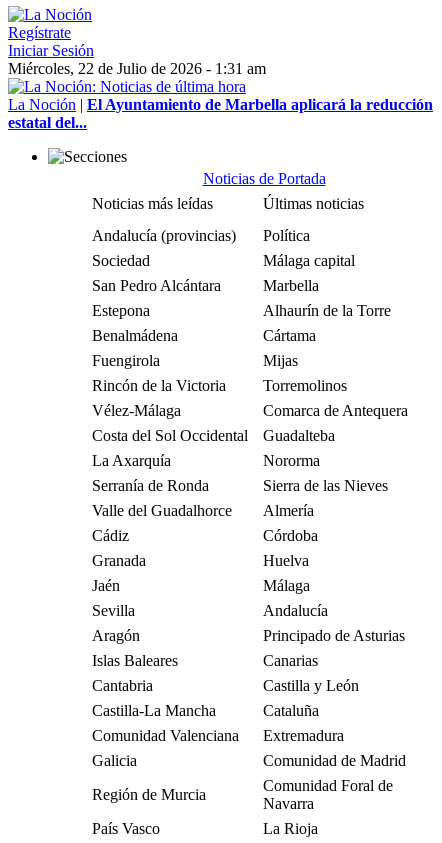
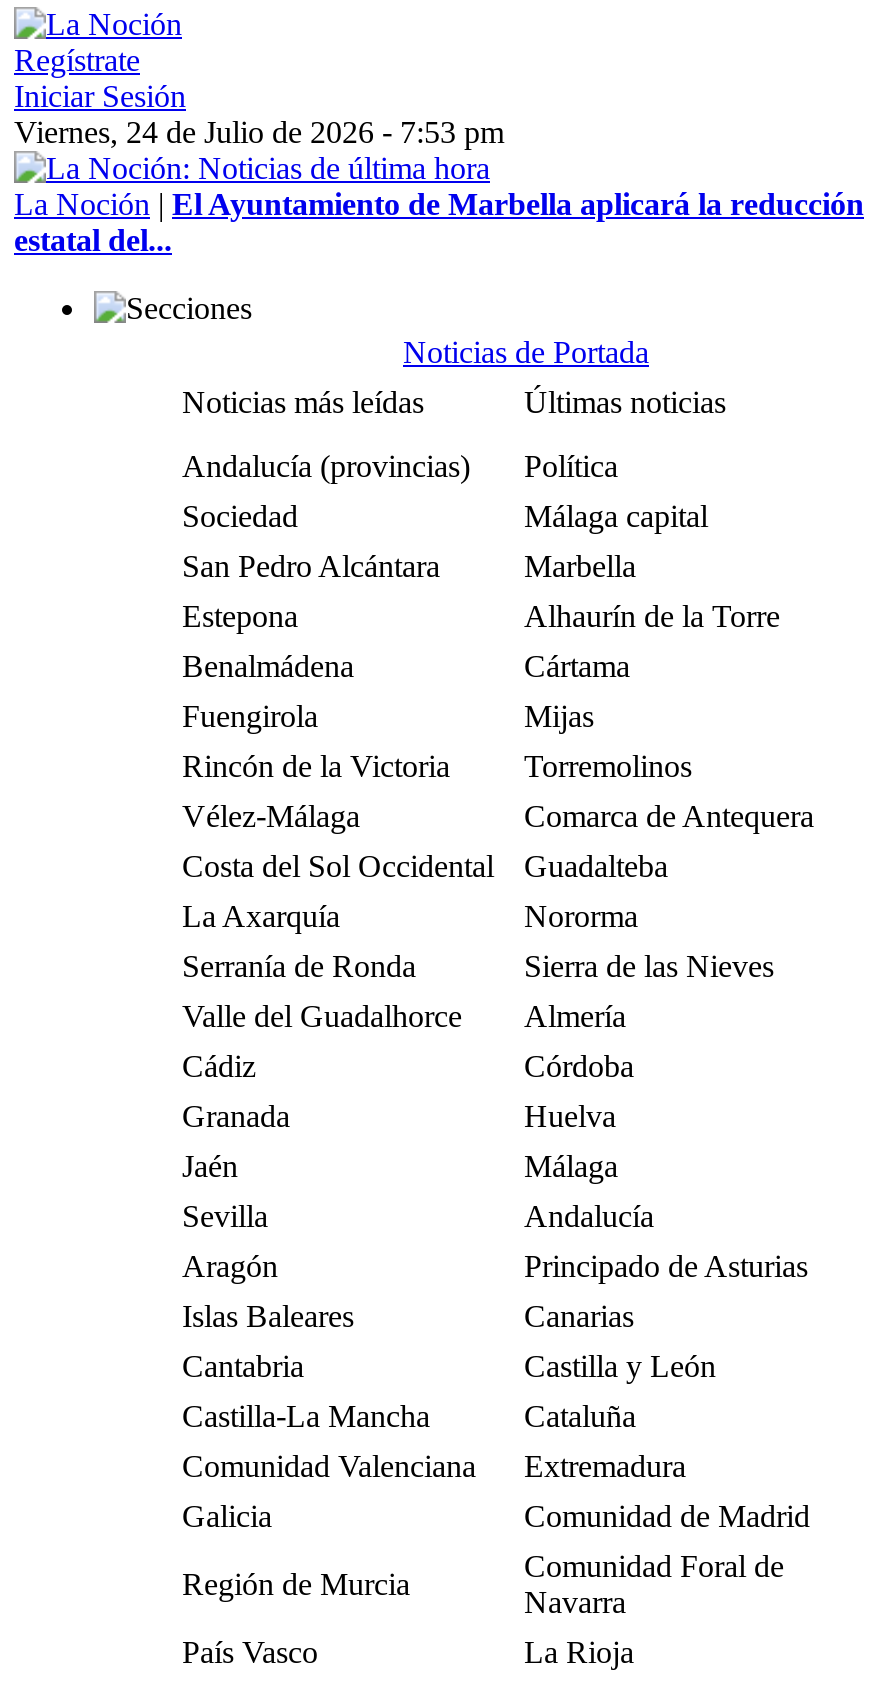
- Miércoles, 22 de Julio de 2026 - 1:31 am
+ Viernes, 24 de Julio de 2026 - 7:53 pm
